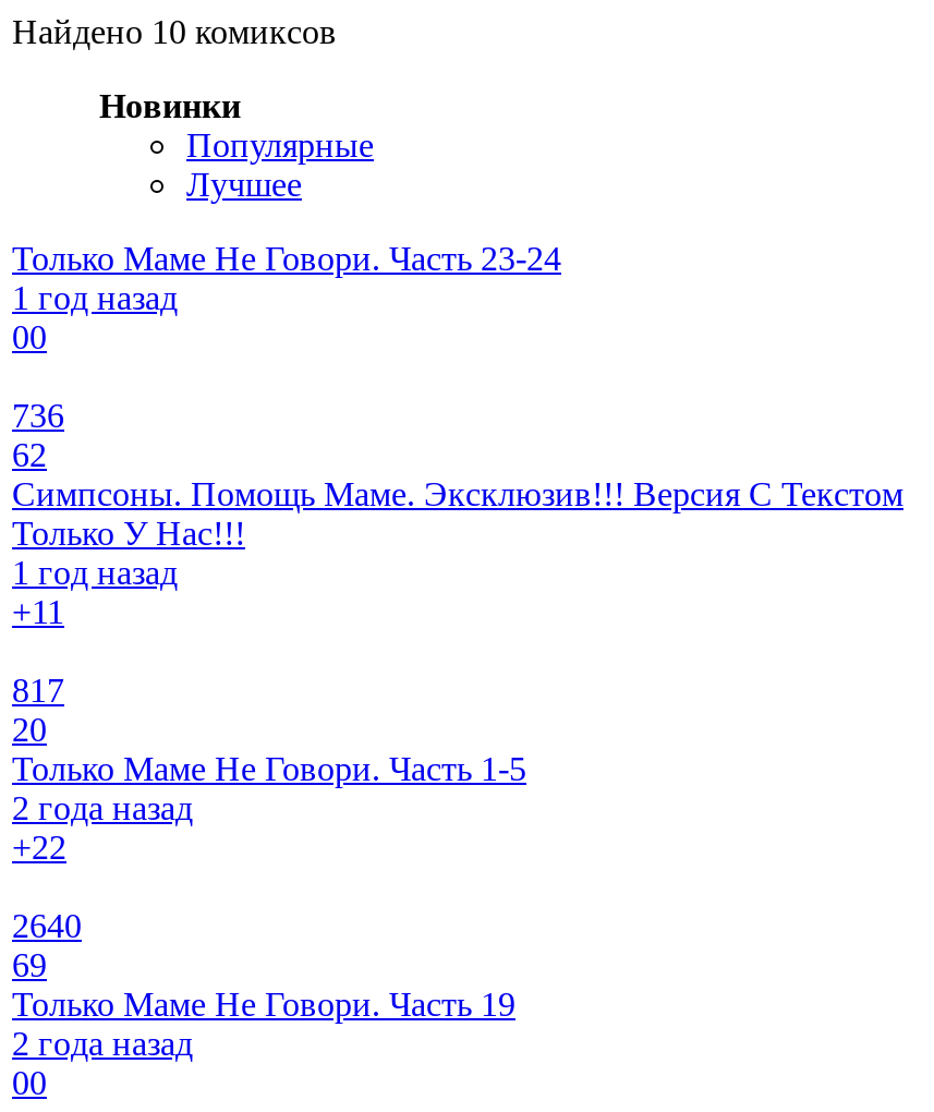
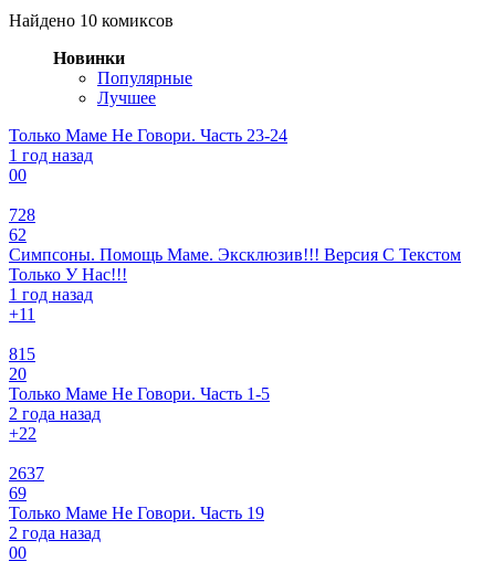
- 736
+ 728

- 817
+ 815

- 2640
+ 2637
